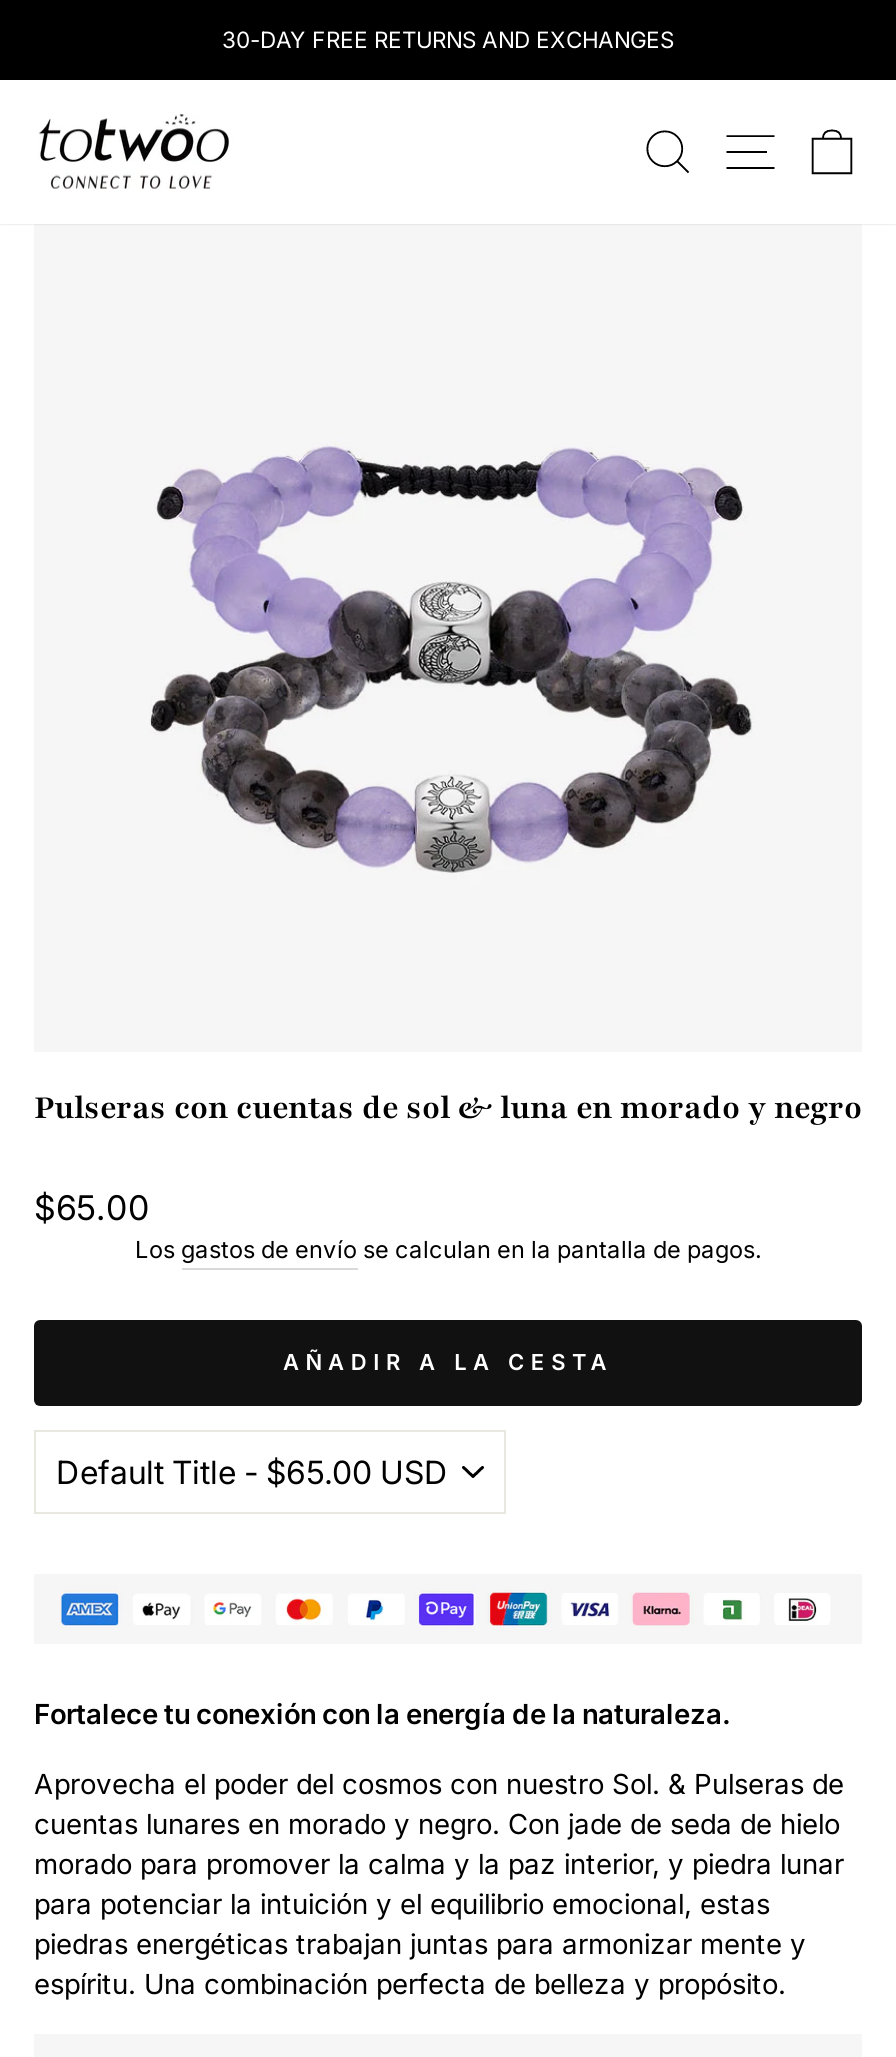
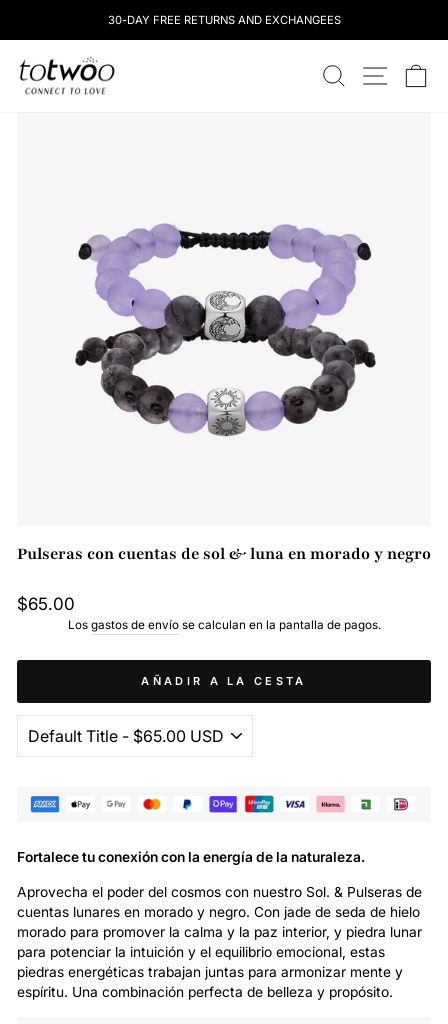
- 30-DAY FREE RETURNS AND EXCHANGES
+ 30-DAY FREE RETURNS AND EXCHANGEES
